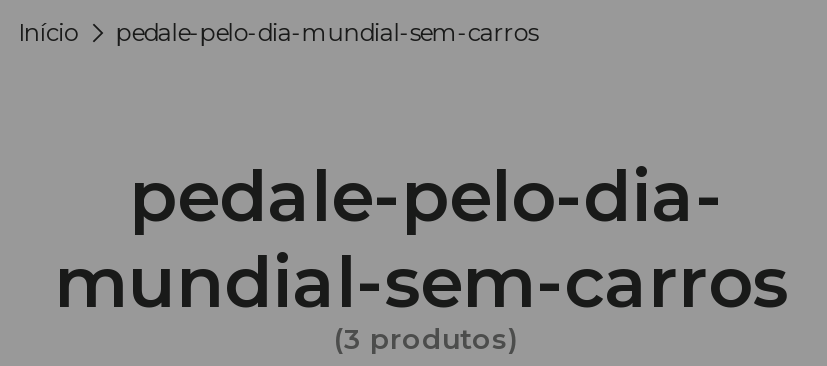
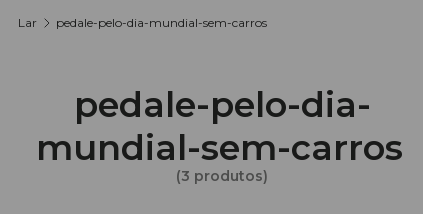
- Início
+ Lar
